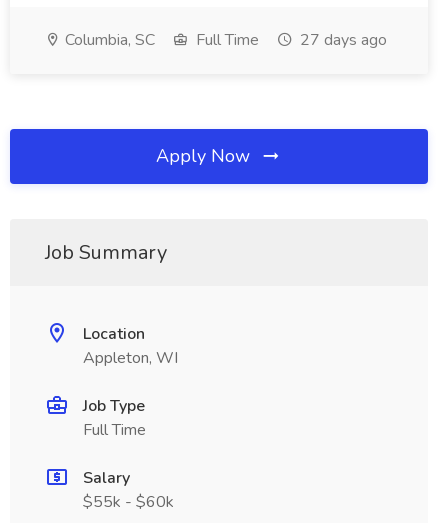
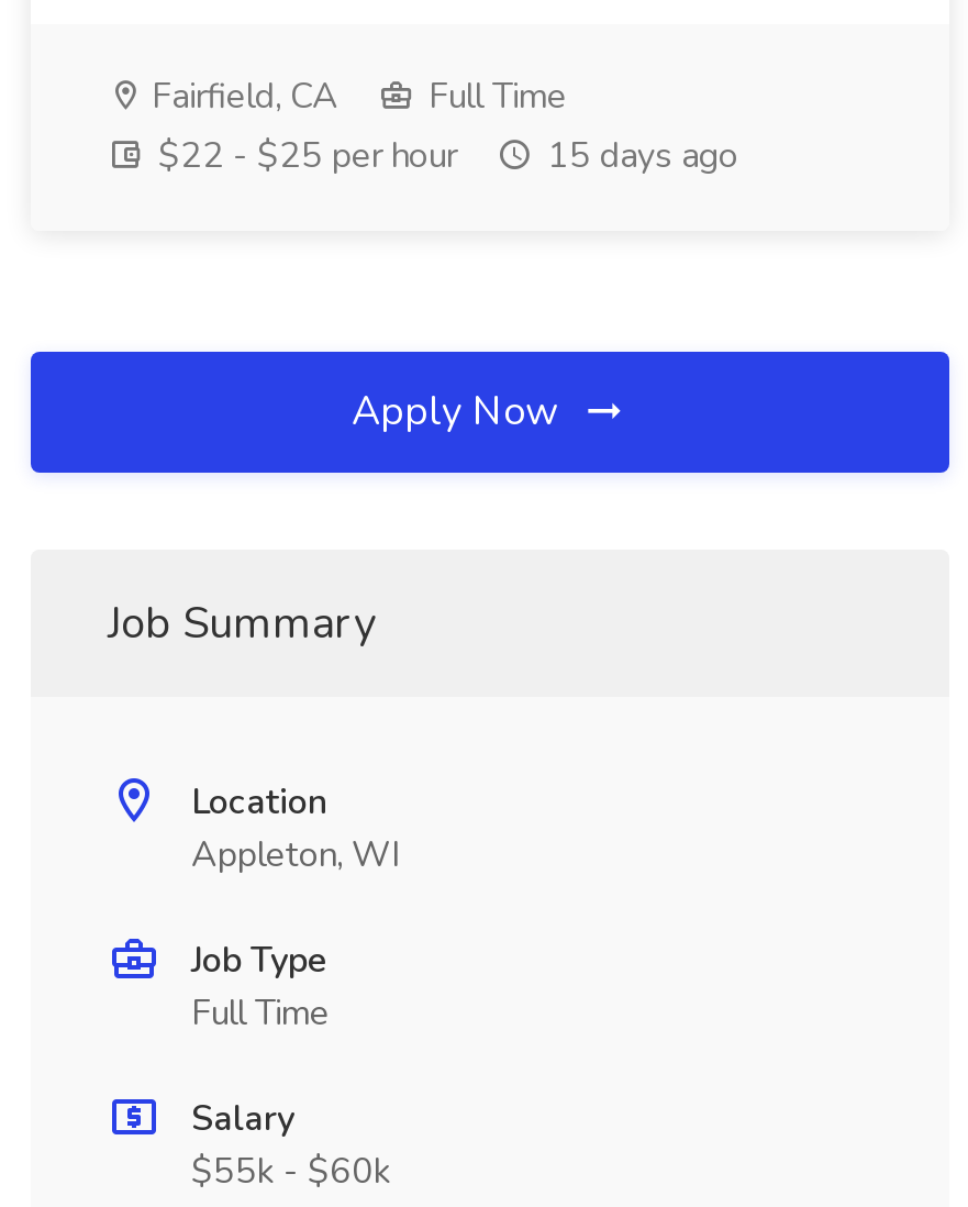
- Columbia, SC
+ Fairfield, CA

- 27 days ago
+ $22 - $25 per hour
+ 15 days ago
